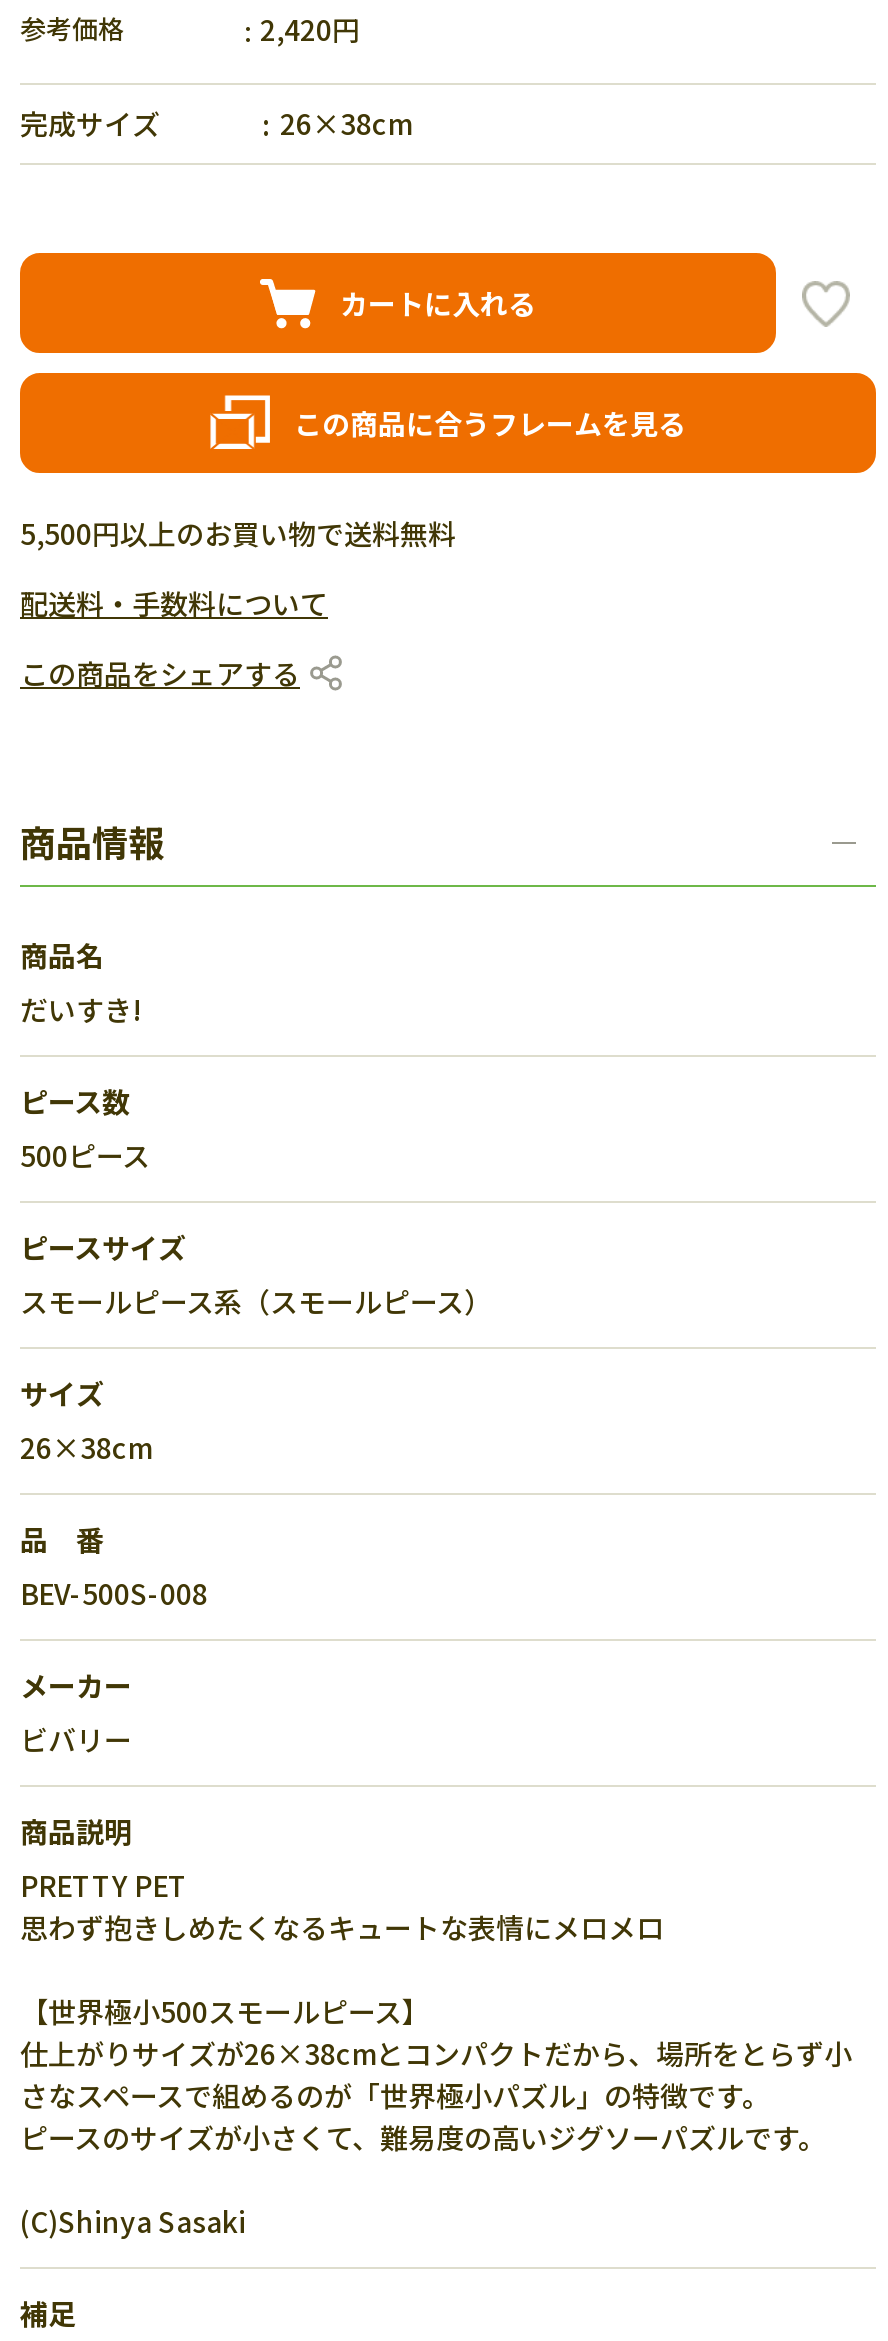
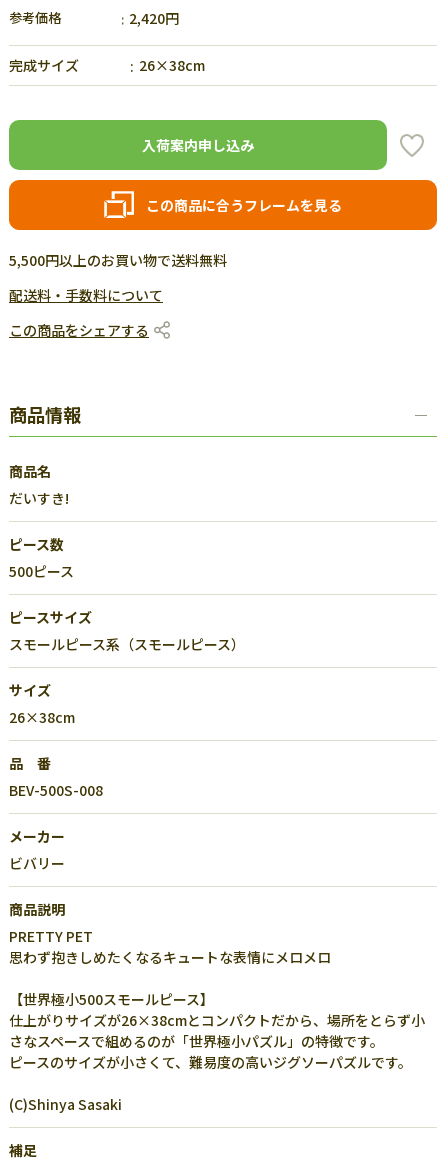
- カートに入れる
+ 入荷案内申し込み
